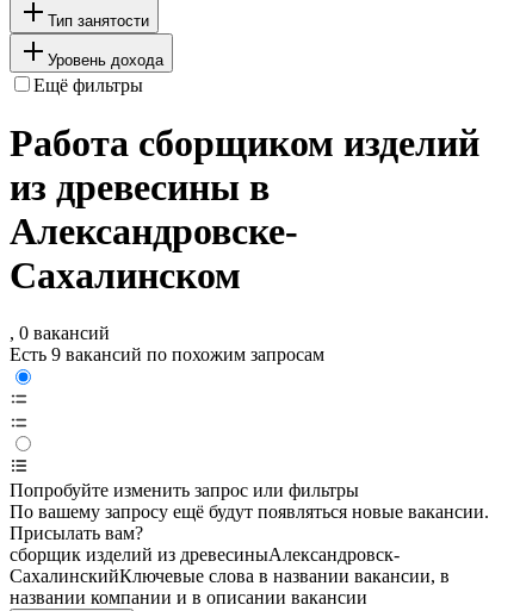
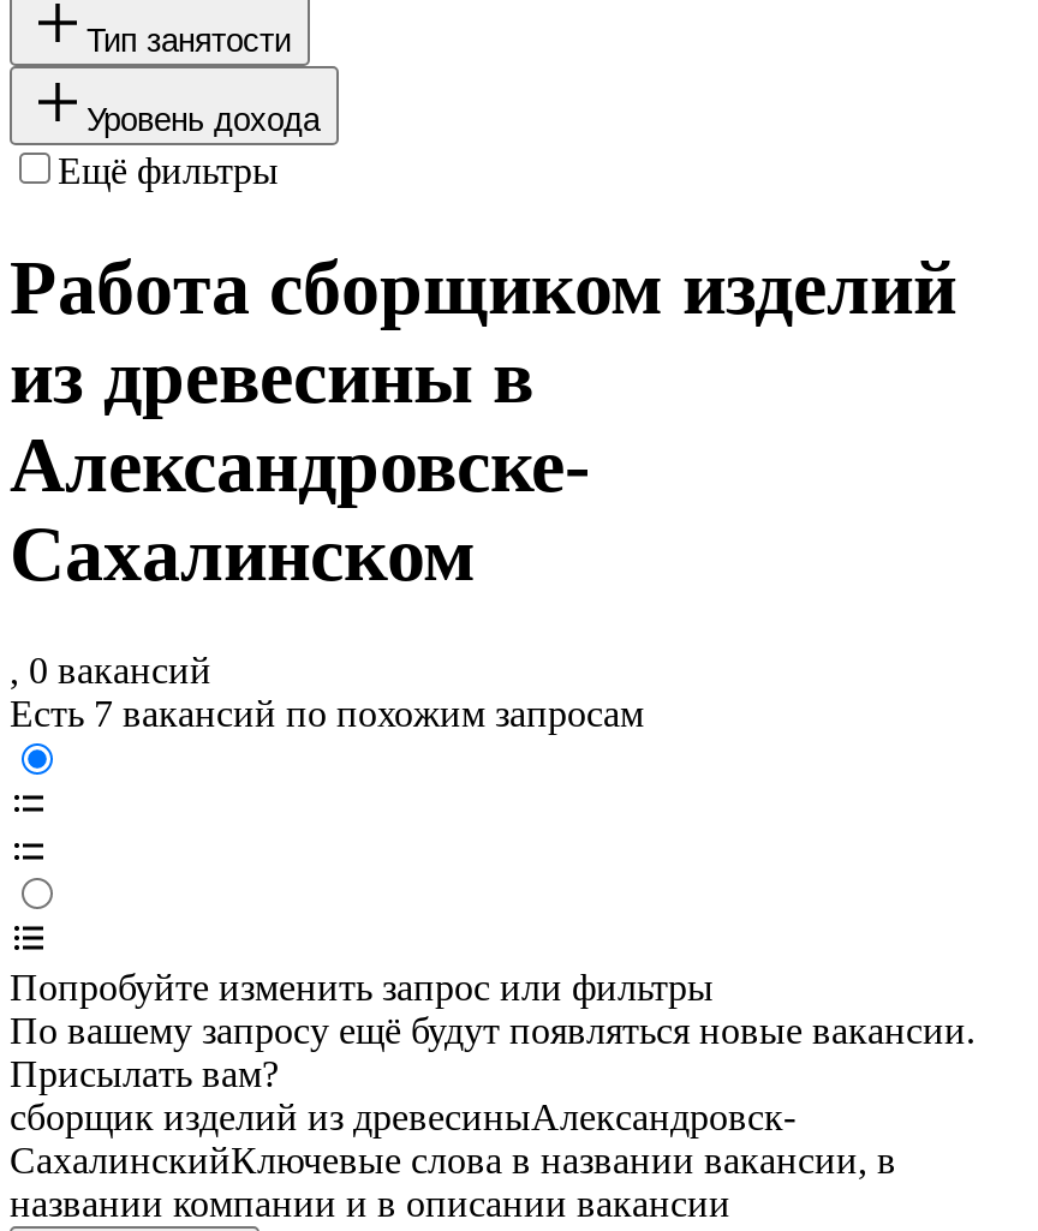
- Есть 9 вакансий по похожим запросам
+ Есть 7 вакансий по похожим запросам
